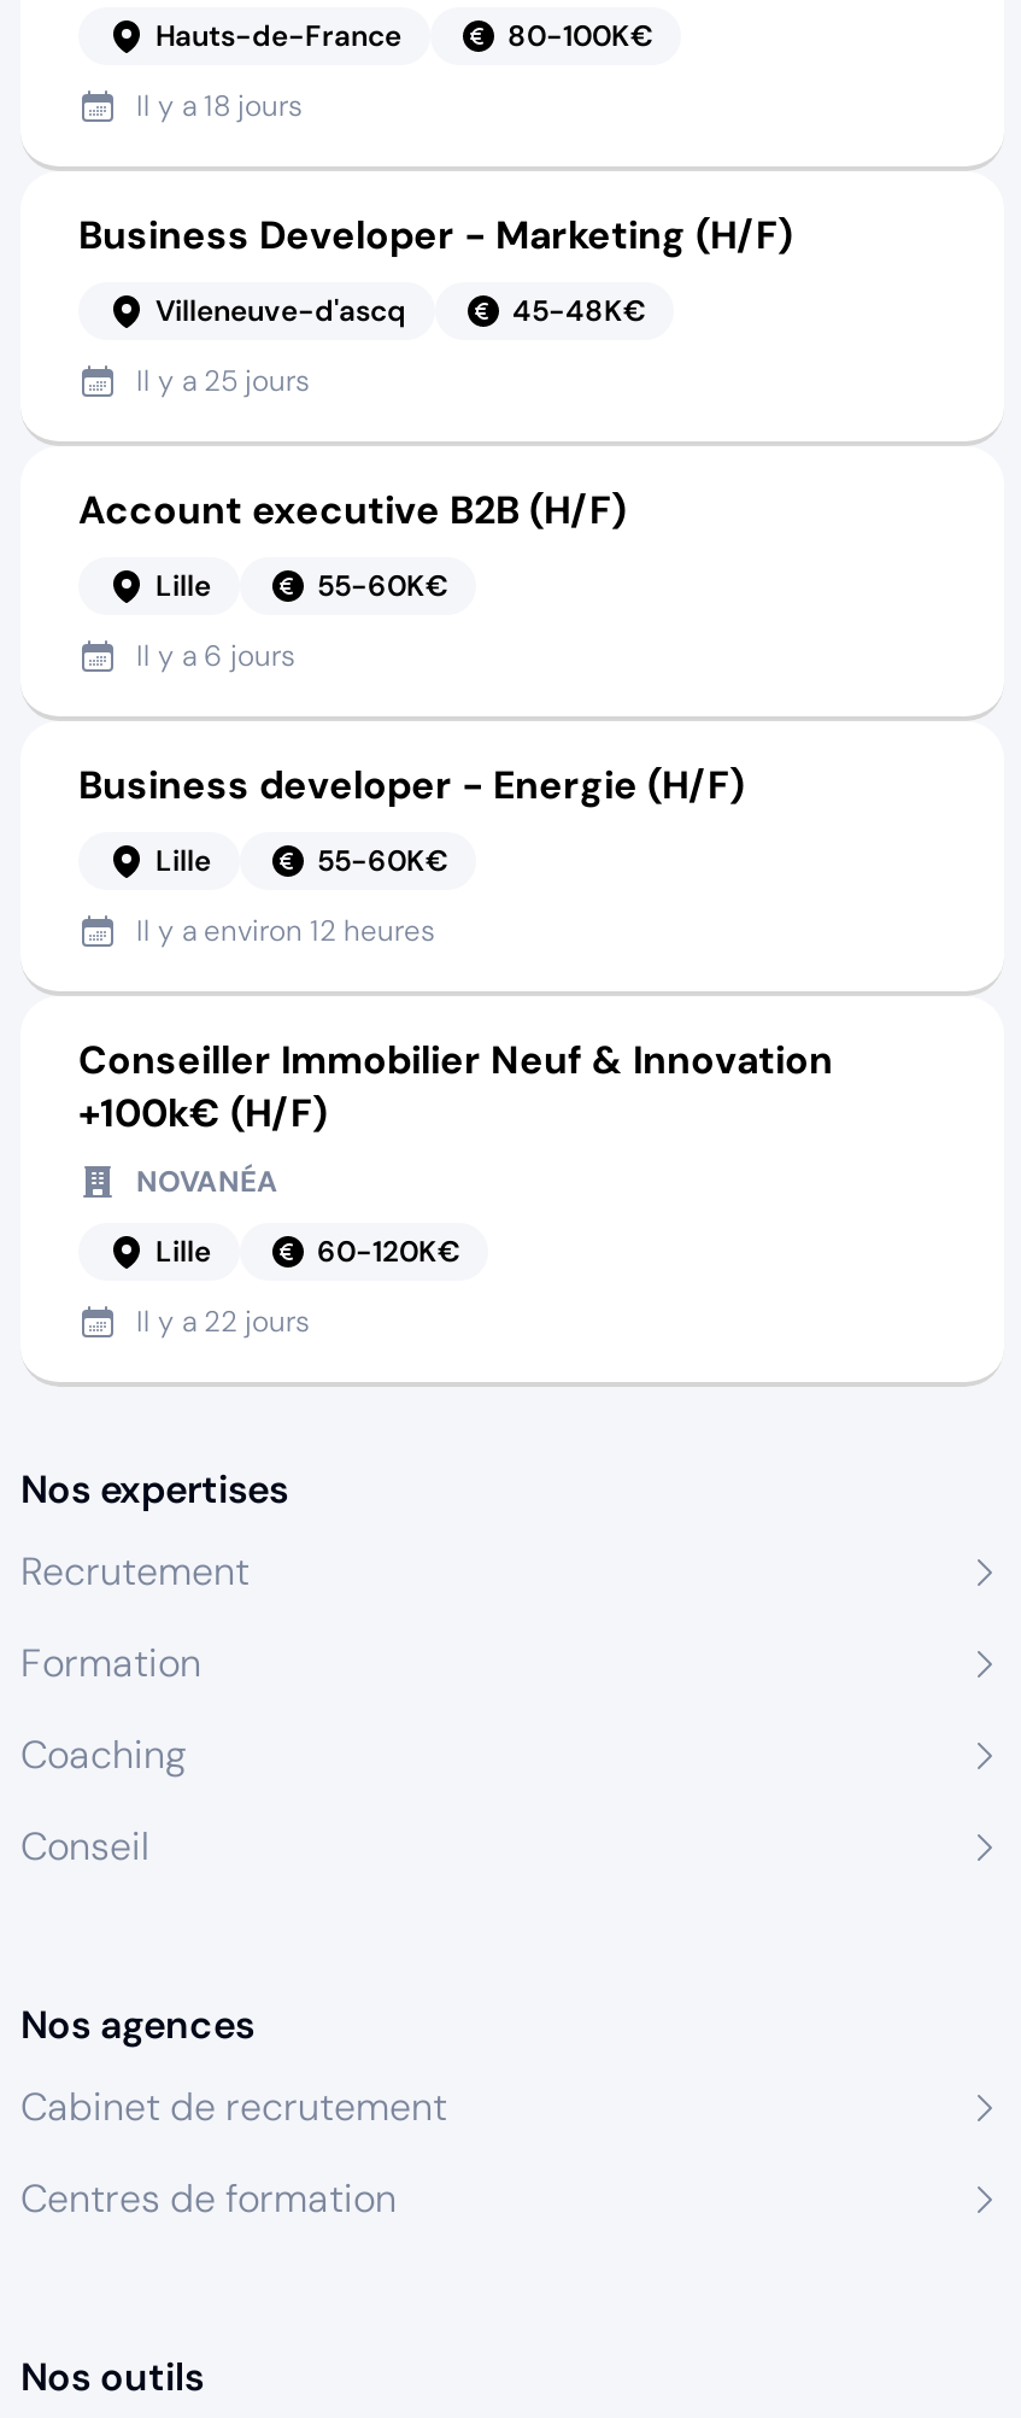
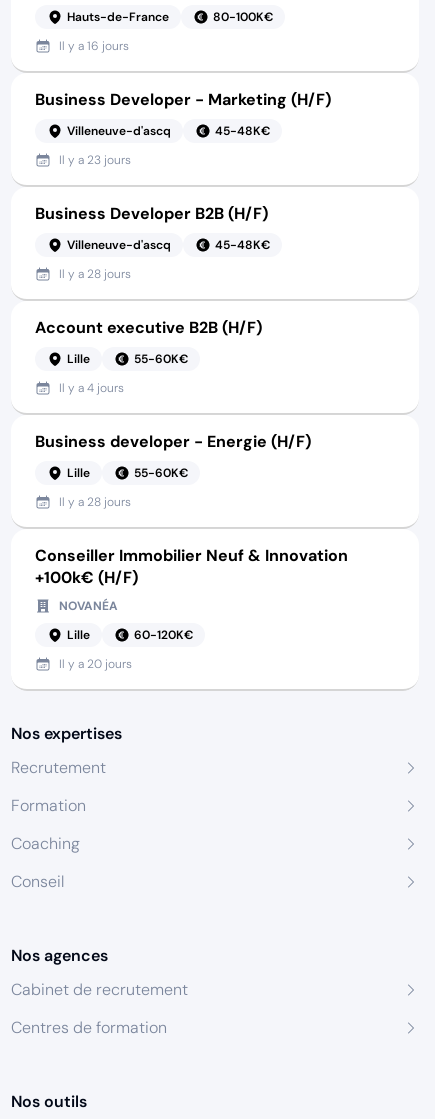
- Il y a 18 jours
+ Il y a 16 jours

- Il y a 25 jours
+ Il y a 23 jours
+ Business Developer B2B (H/F)
+ Villeneuve-d'ascq
+ 45-48K€
+ Il y a 28 jours

- Il y a 6 jours
+ Il y a 4 jours

- Il y a environ 12 heures
+ Il y a 28 jours

- Il y a 22 jours
+ Il y a 20 jours
